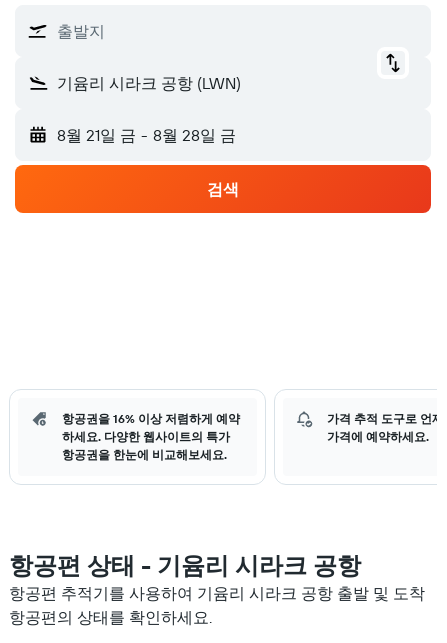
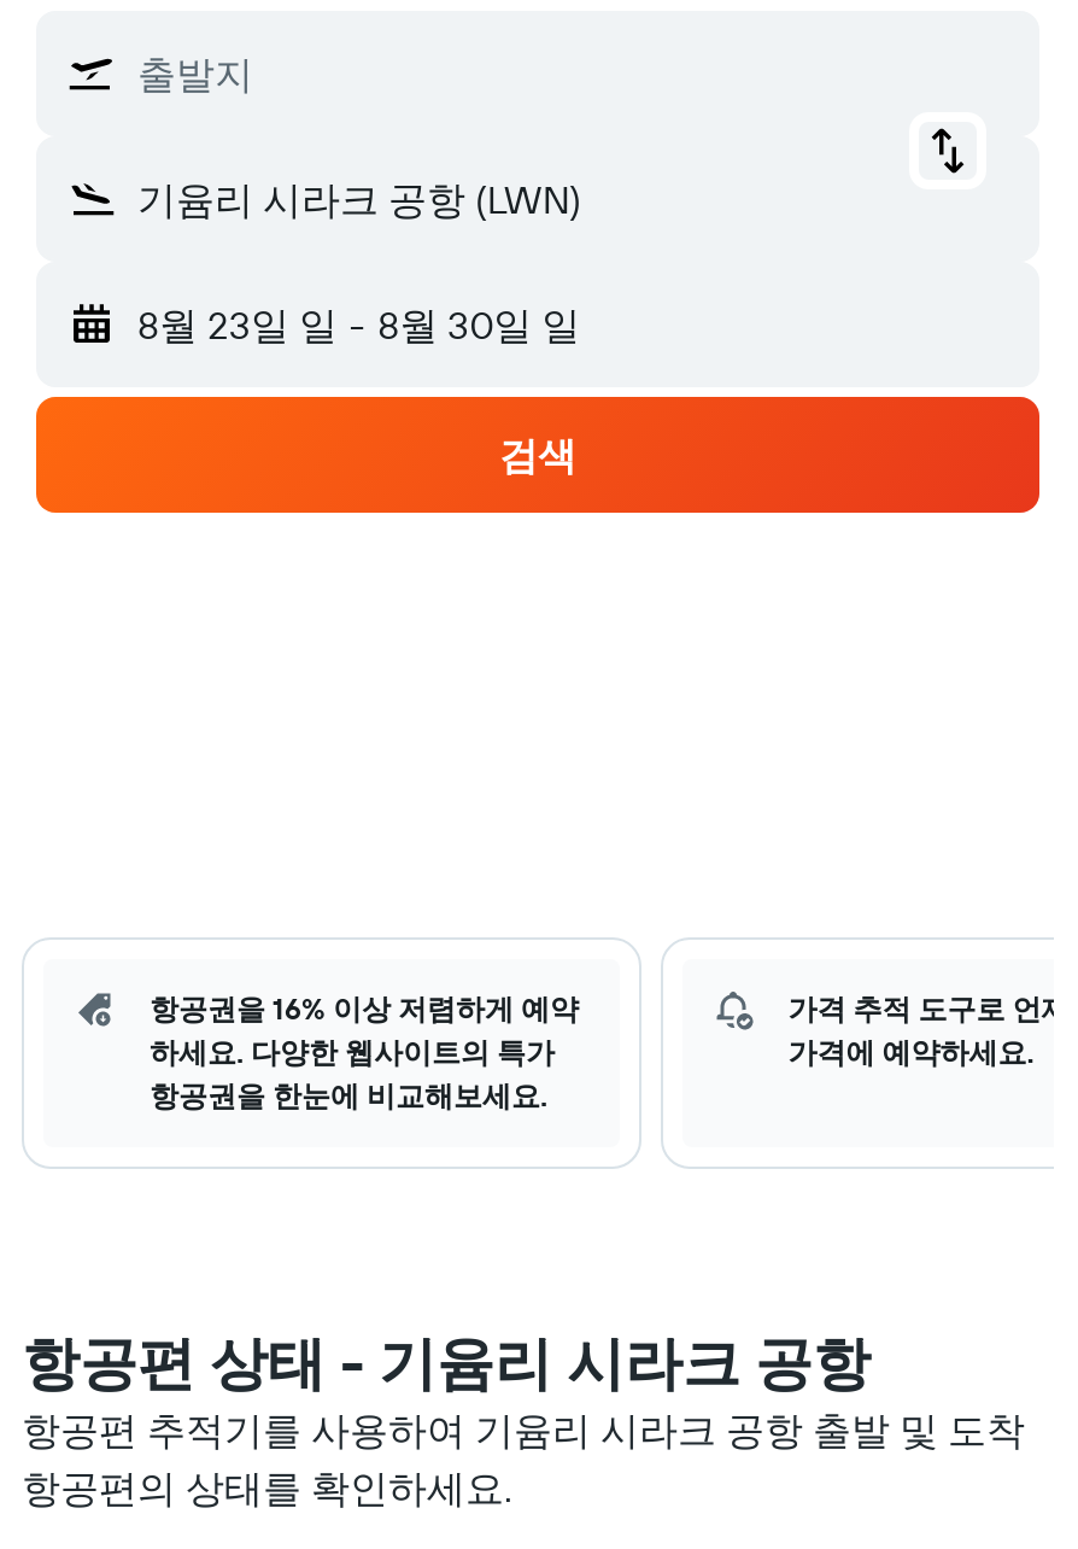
- 8월 21일 금 - 8월 28일 금
+ 8월 23일 일 - 8월 30일 일
